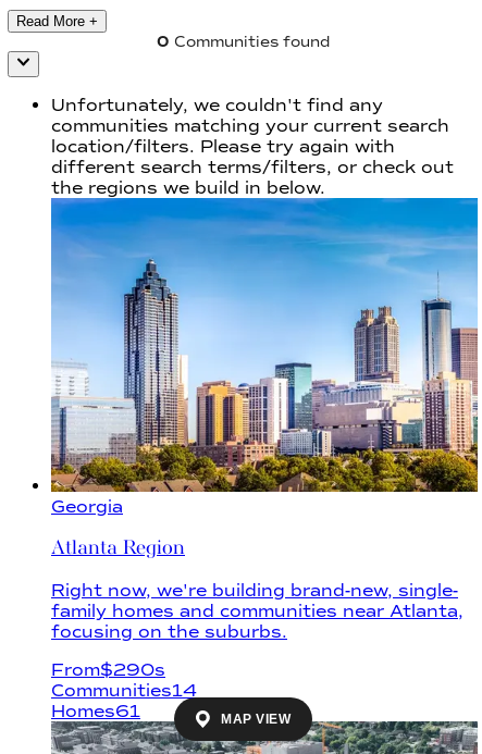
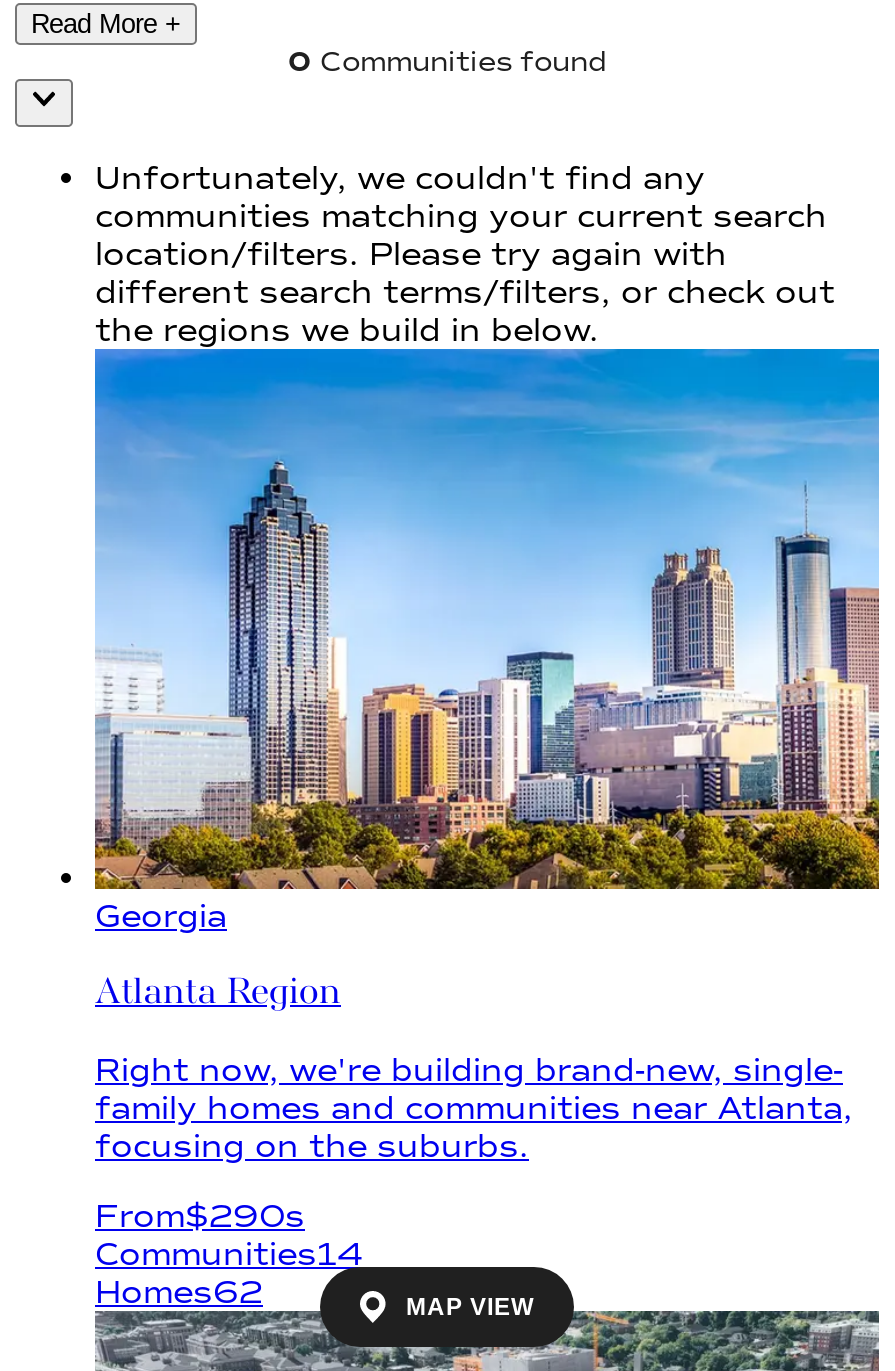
- Homes61
+ Homes62
